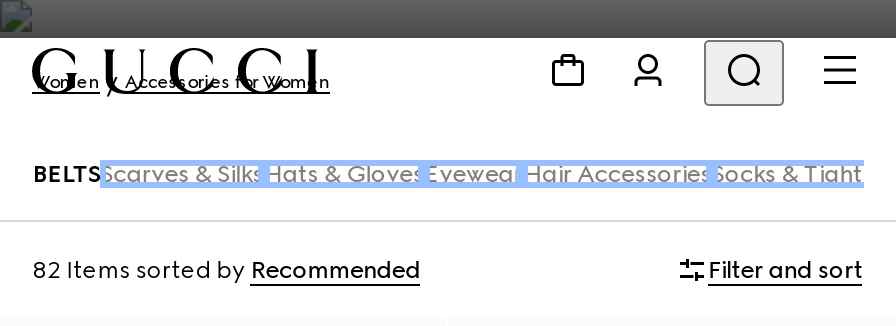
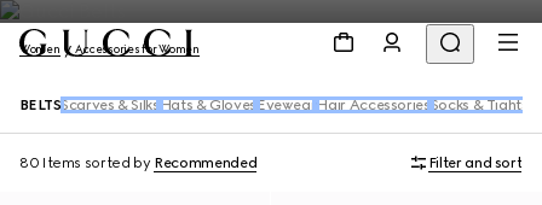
- 82 Items sorted by Recommended
+ 80 Items sorted by Recommended
